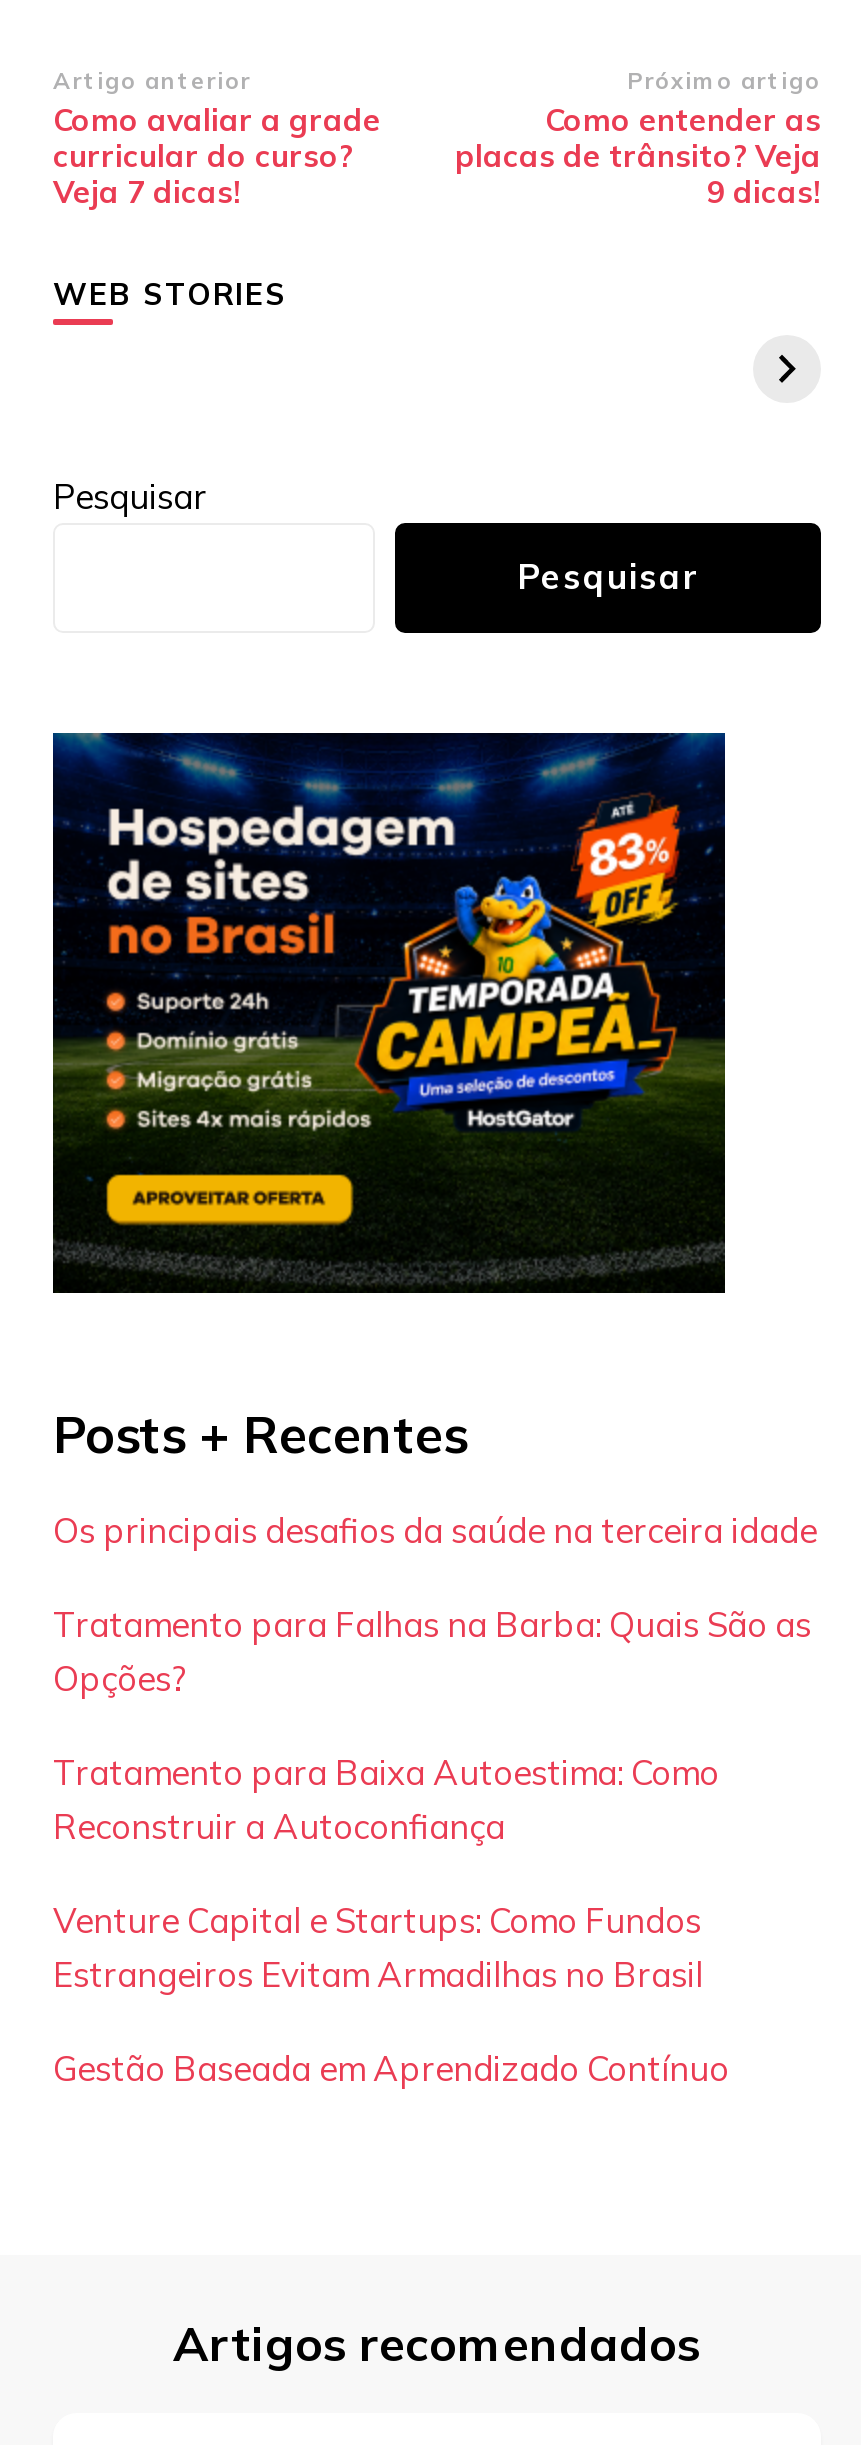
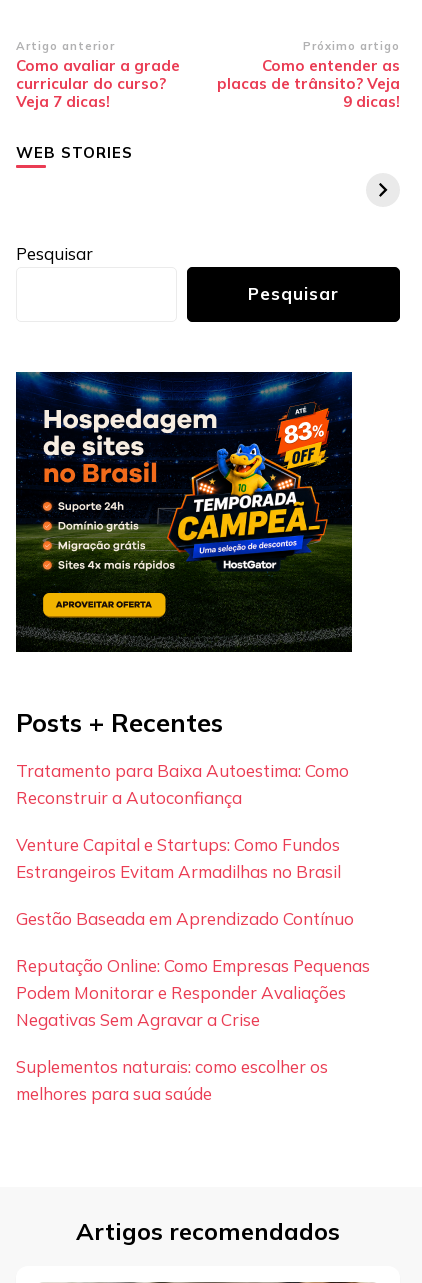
- Os principais desafios da saúde na terceira idade
- Tratamento para Falhas na Barba: Quais São as
- Opções?

moved up: Tratamento para Baixa Autoestima: Como | Reconstruir a Autoconfiança | Venture Capital e Startups: Como Fundos | Estrangeiros Evitam Armadilhas no Brasil | Gestão Baseada em Aprendizado Contínuo

+ Reputação Online: Como Empresas Pequenas
+ Podem Monitorar e Responder Avaliações
+ Negativas Sem Agravar a Crise
+ Suplementos naturais: como escolher os
+ melhores para sua saúde
